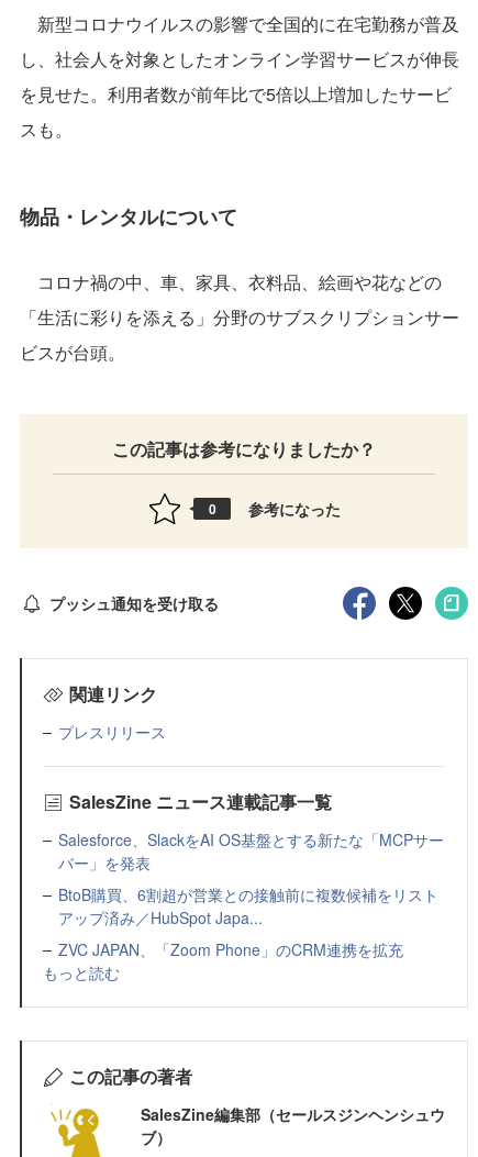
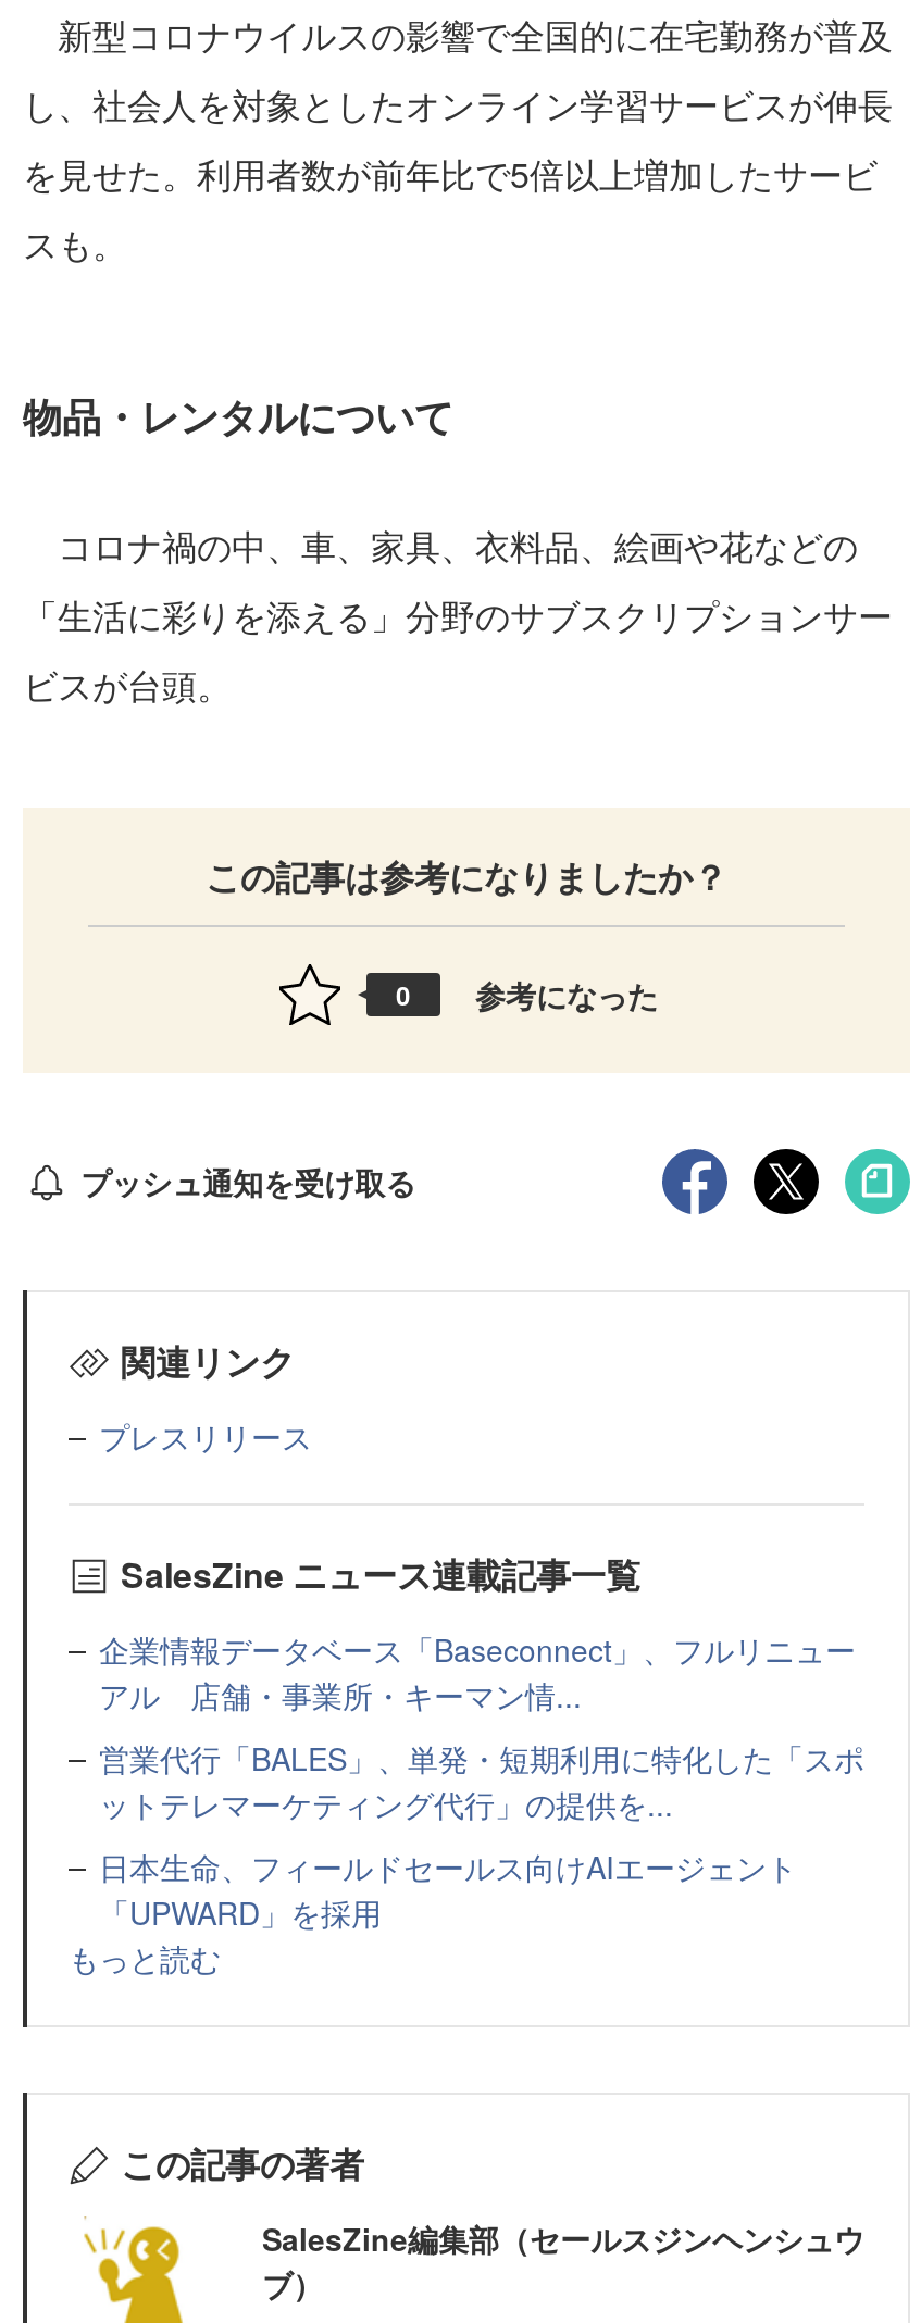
- Salesforce、SlackをAI OS基盤とする新たな「MCPサー
- バー」を発表
- BtoB購買、6割超が営業との接触前に複数候補をリスト
- アップ済み／HubSpot Japa...
- ZVC JAPAN、「Zoom Phone」のCRM連携を拡充
+ 企業情報データベース「Baseconnect」、フルリニュー
+ アル 店舗・事業所・キーマン情...
+ 営業代行「BALES」、単発・短期利用に特化した「スポ
+ ットテレマーケティング代行」の提供を...
+ 日本生命、フィールドセールス向けAIエージェント
+ 「UPWARD」を採用
